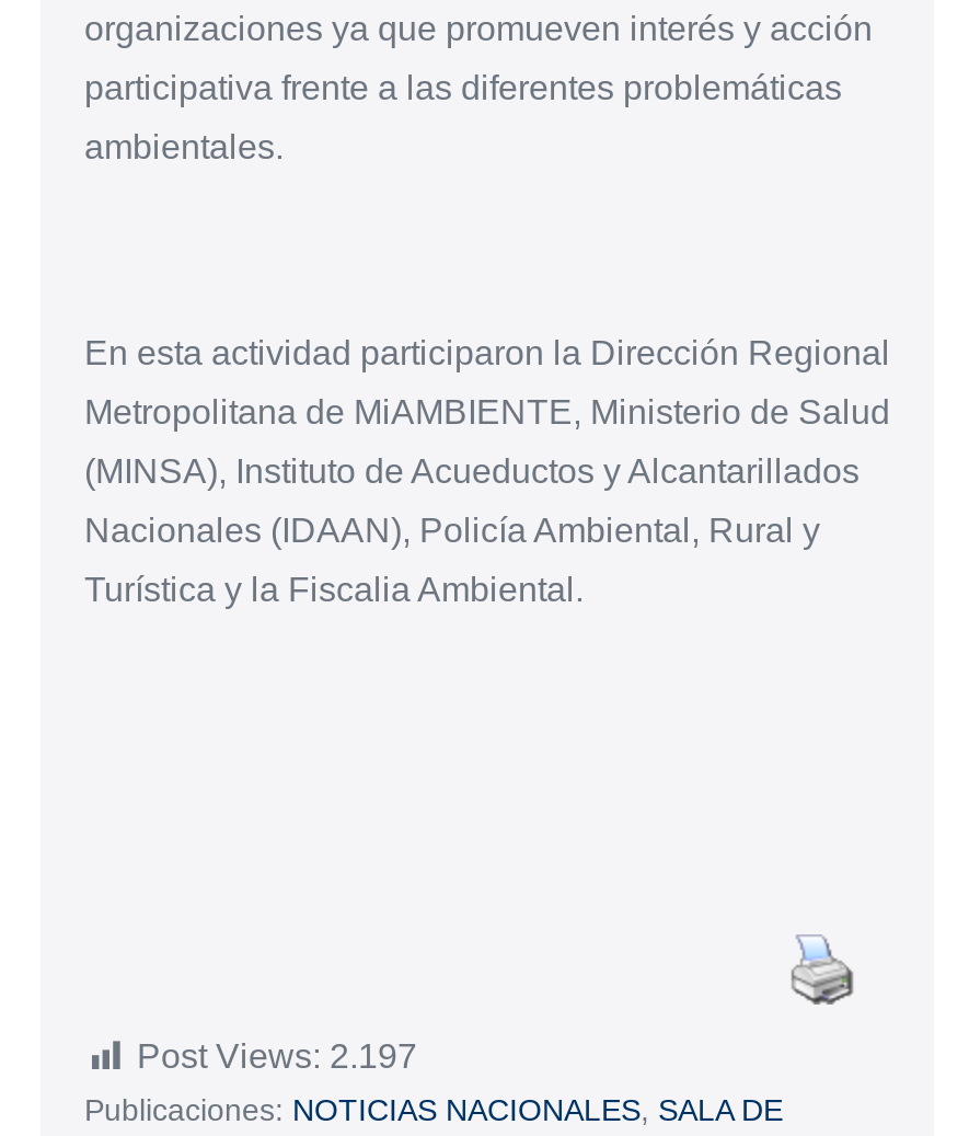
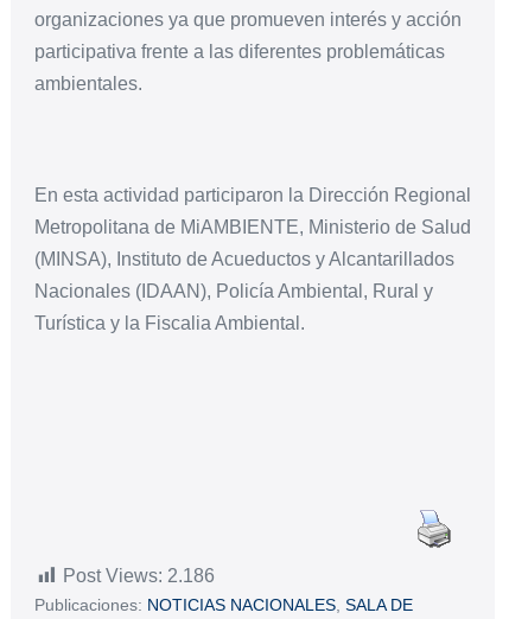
- Post Views: 2.197
+ Post Views: 2.186
